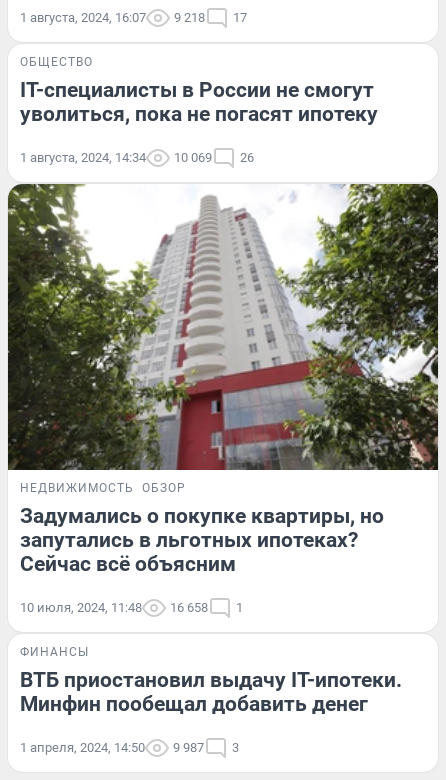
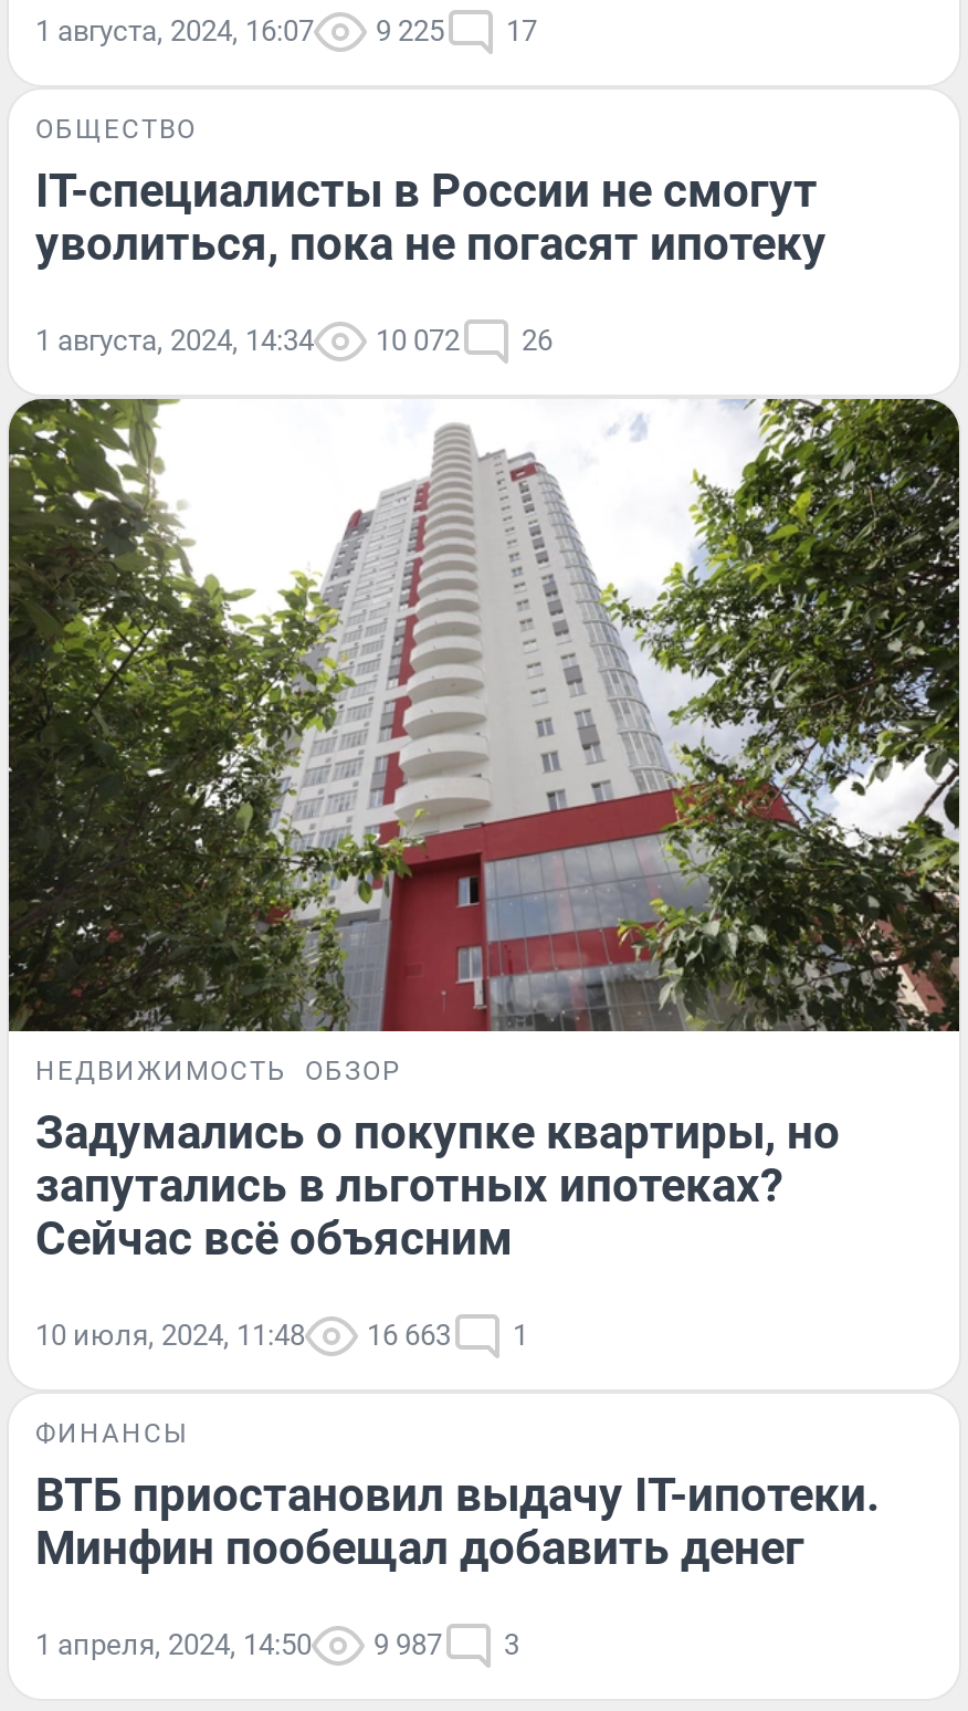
- 1 августа, 2024, 16:07 9 218 17
+ 1 августа, 2024, 16:07 9 225 17

- 1 августа, 2024, 14:34 10 069 26
+ 1 августа, 2024, 14:34 10 072 26

- 10 июля, 2024, 11:48 16 658 1
+ 10 июля, 2024, 11:48 16 663 1
